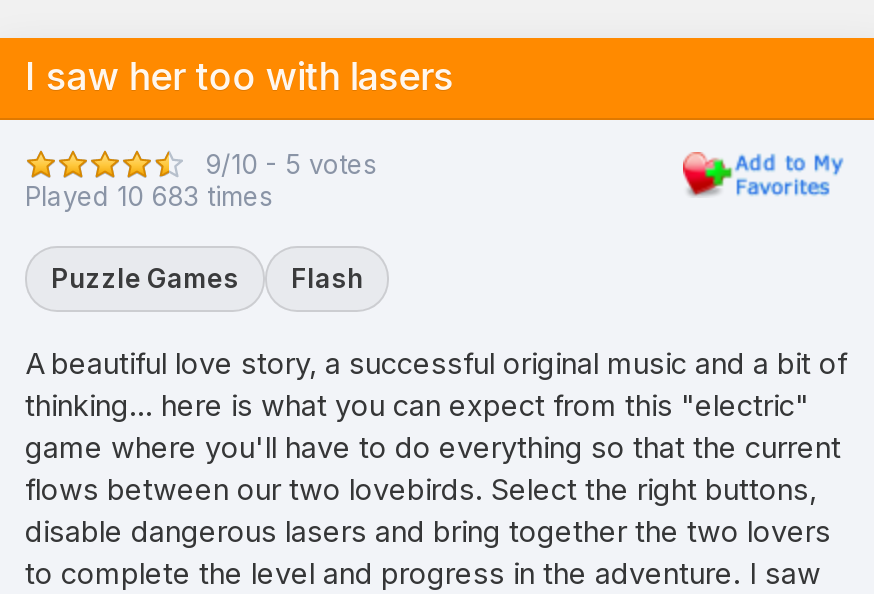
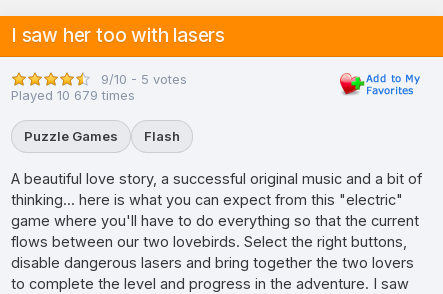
- Played 10 683 times
+ Played 10 679 times
